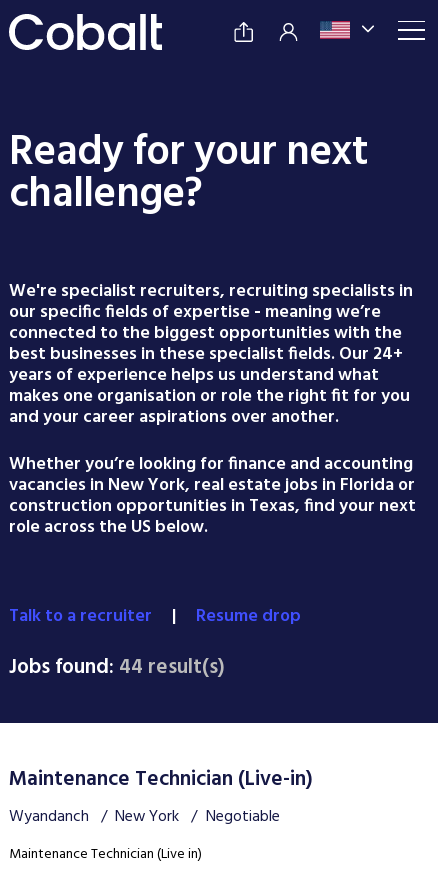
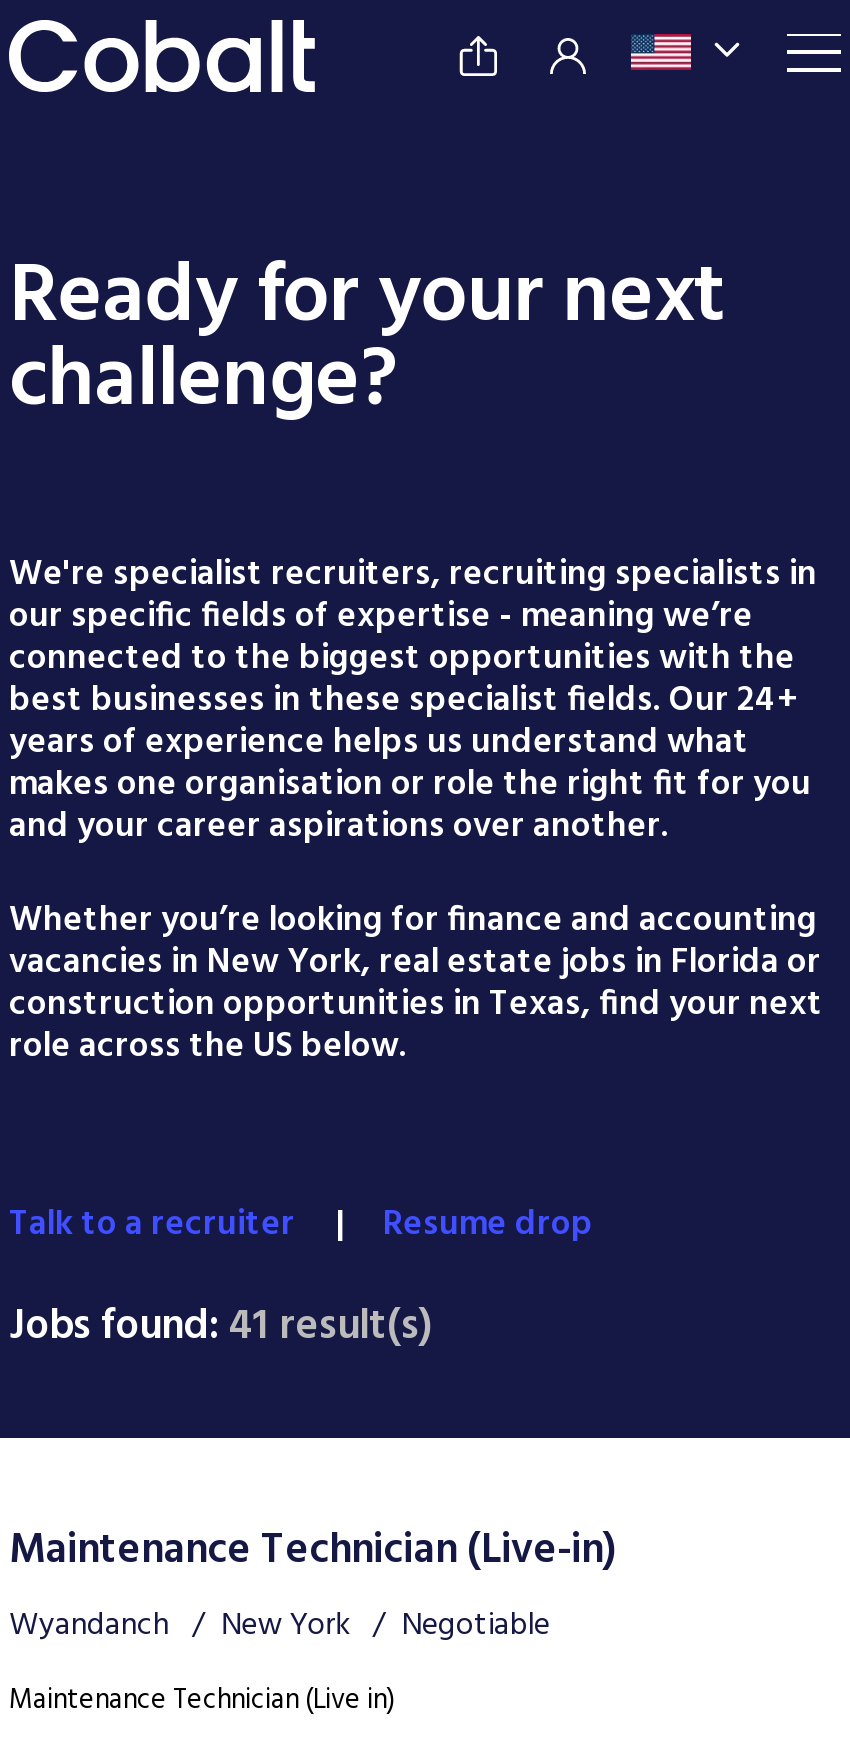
- Jobs found: 44 result(s)
+ Jobs found: 41 result(s)
